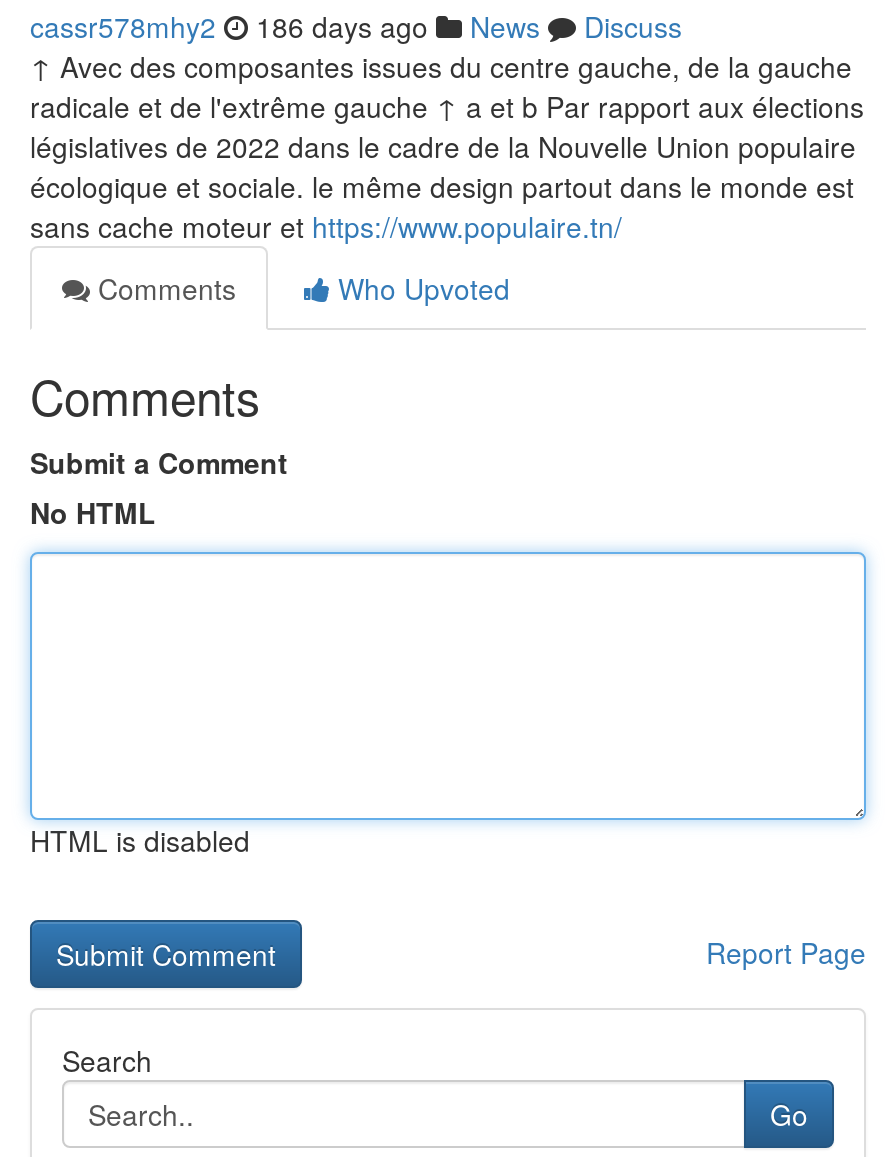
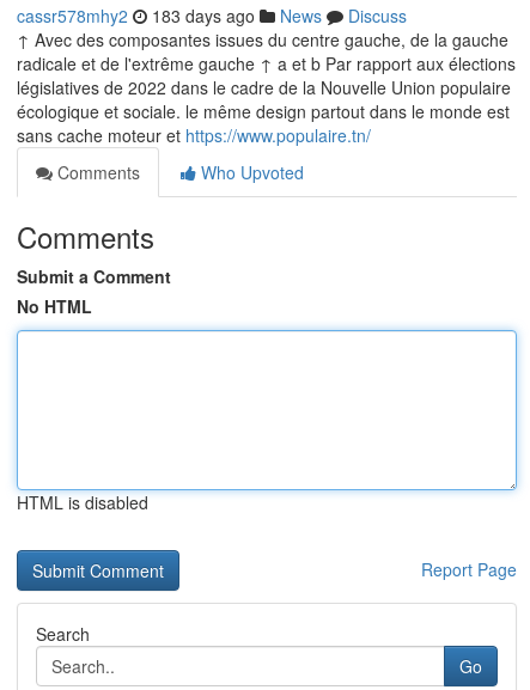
- cassr578mhy2 186 days ago News Discuss
+ cassr578mhy2 183 days ago News Discuss
